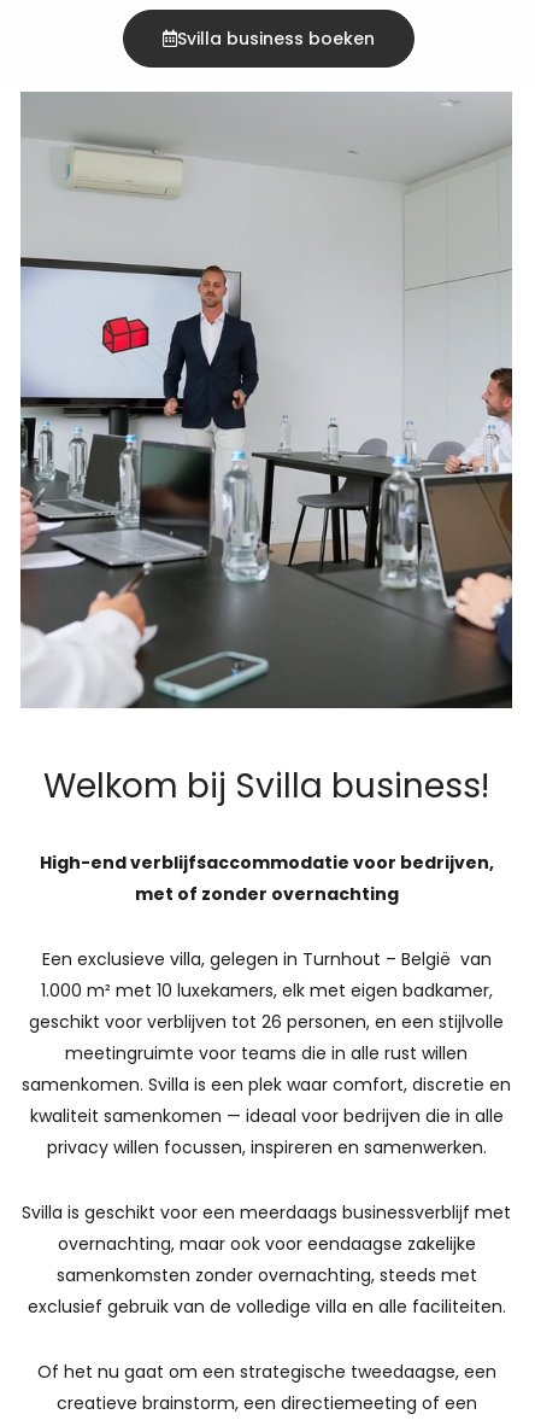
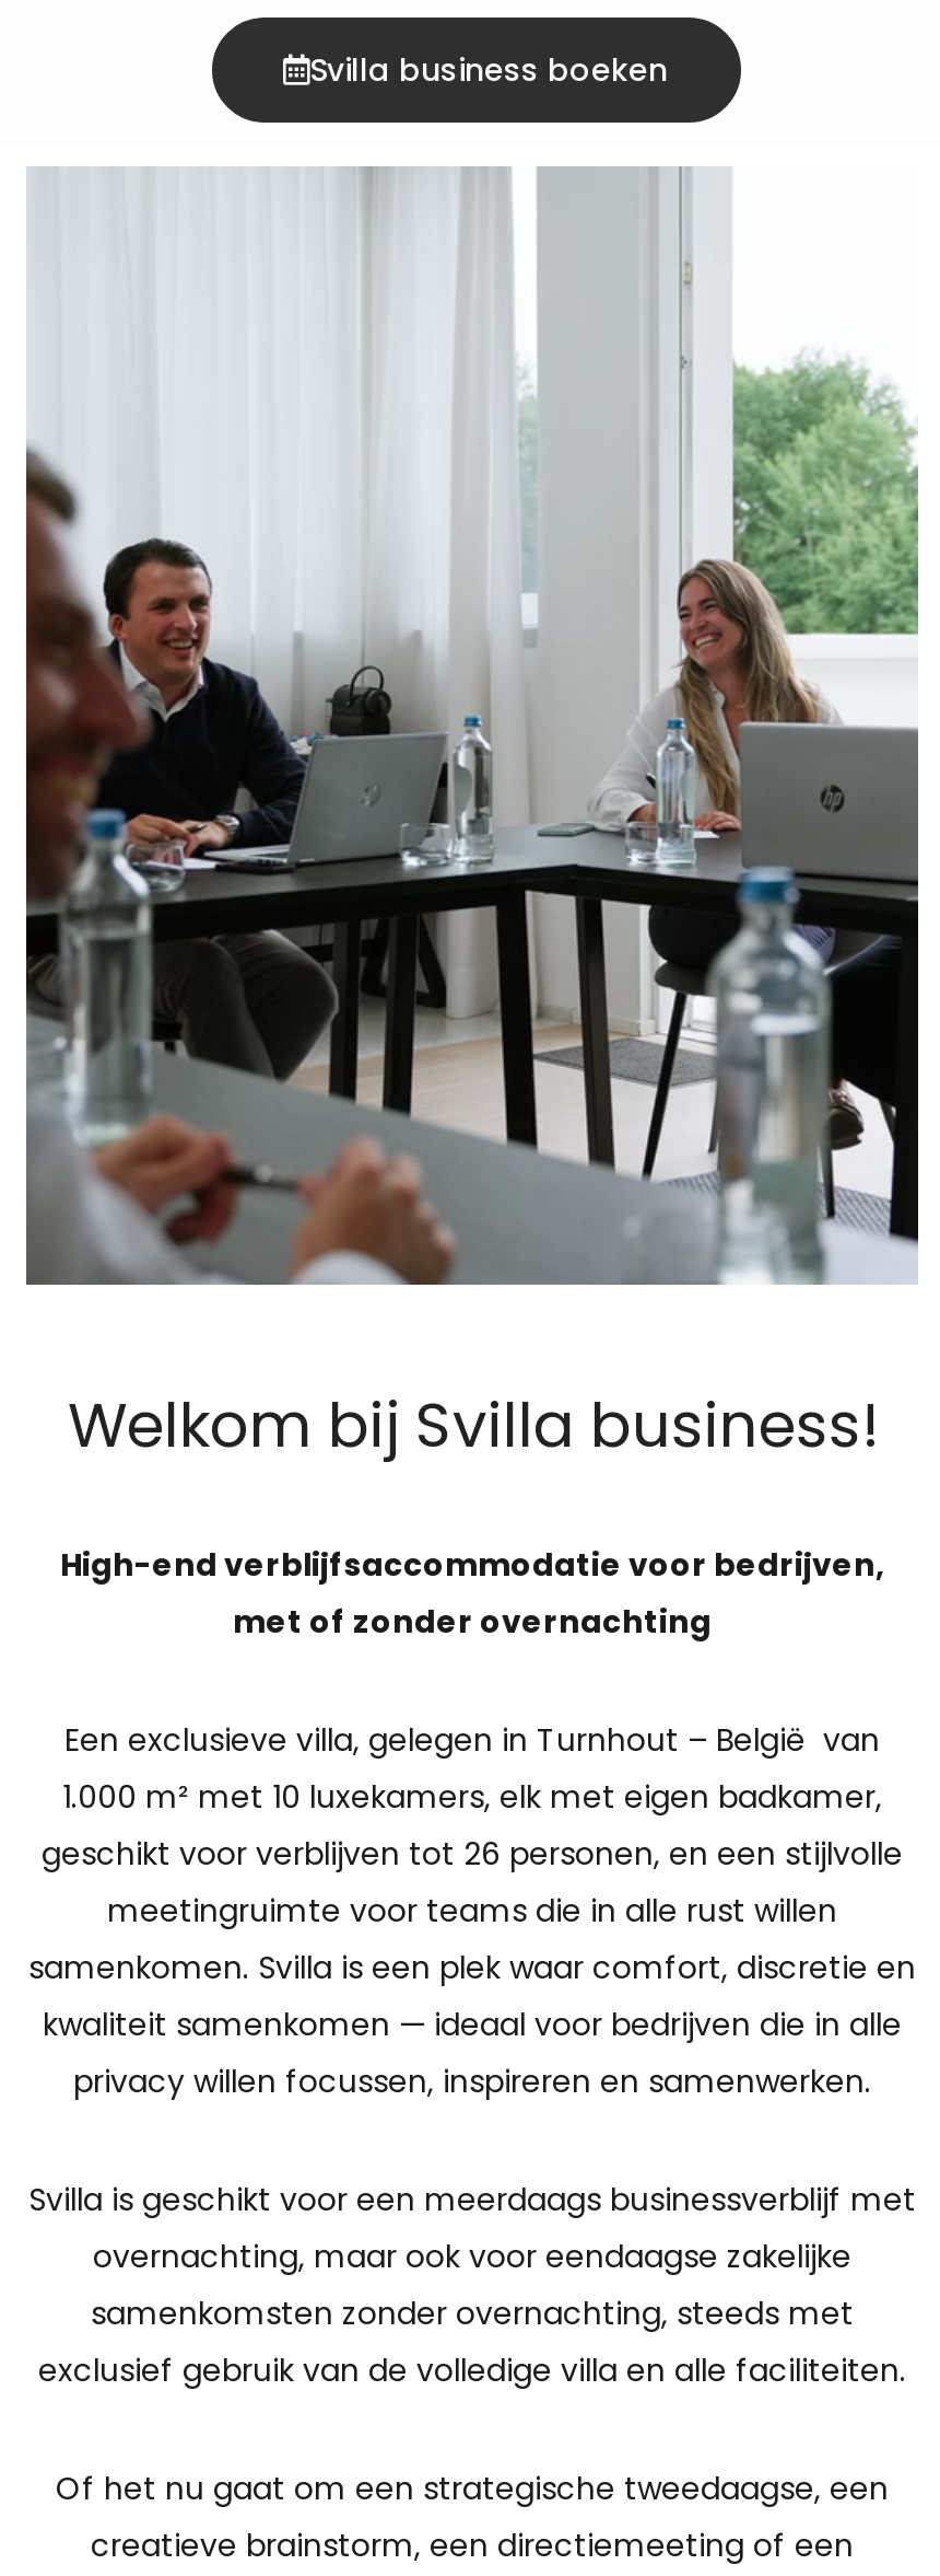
- [image]
+ [image]
